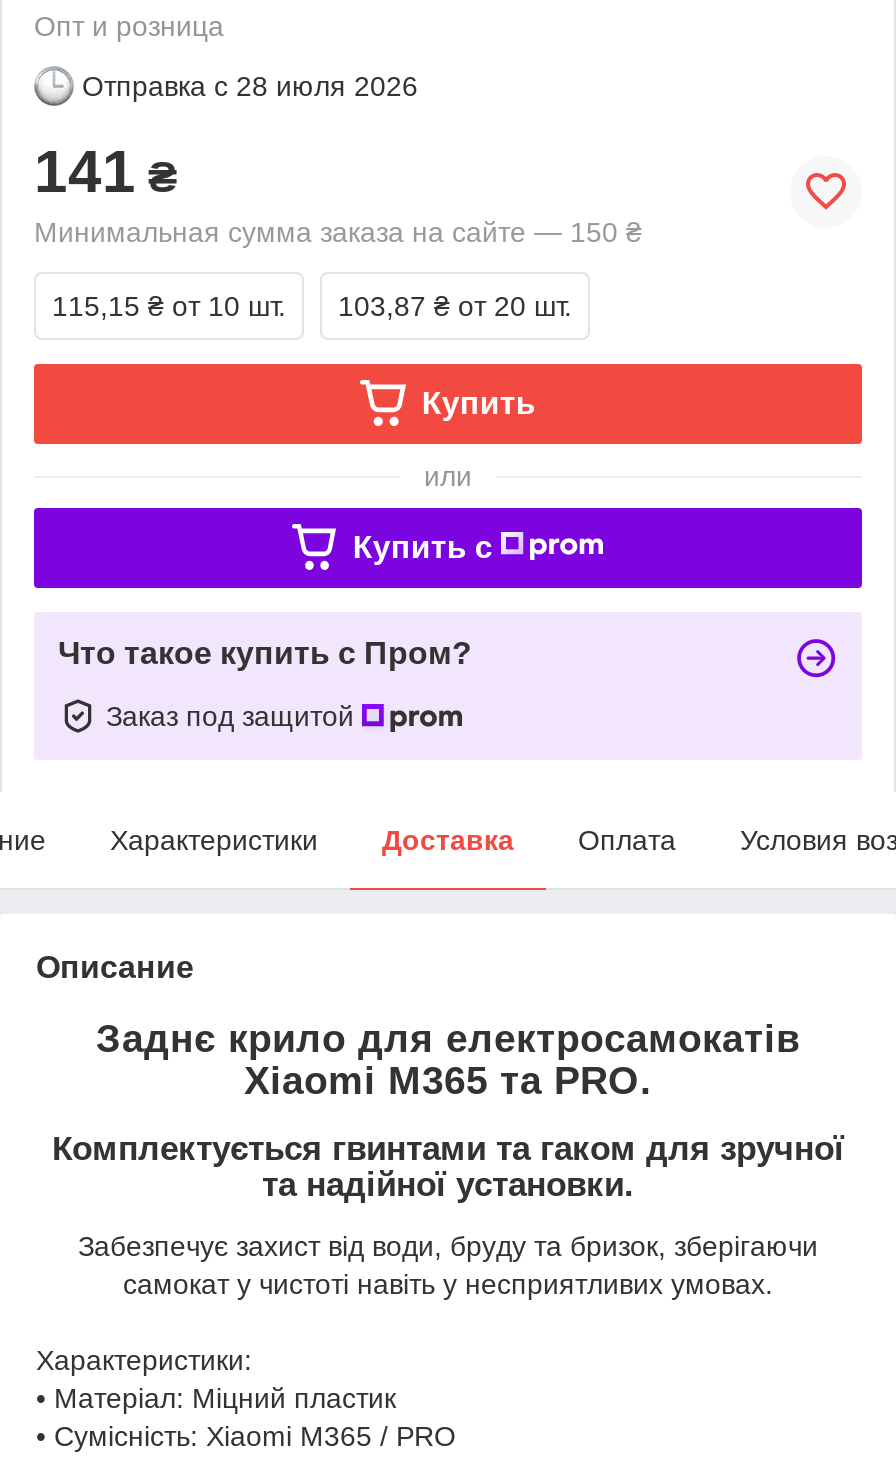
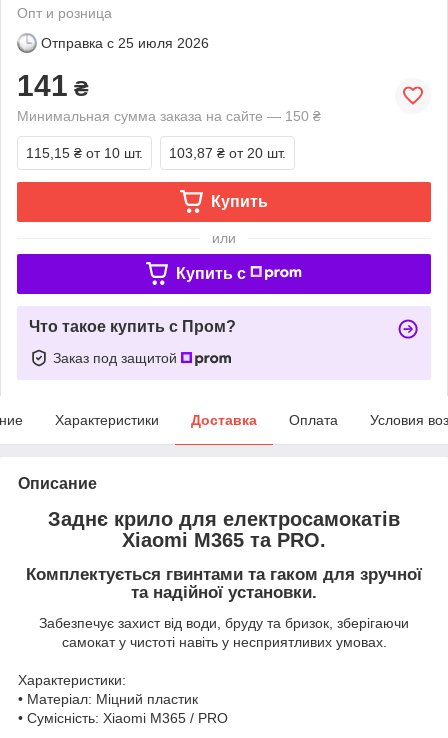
- Отправка с 28 июля 2026
+ Отправка с 25 июля 2026
